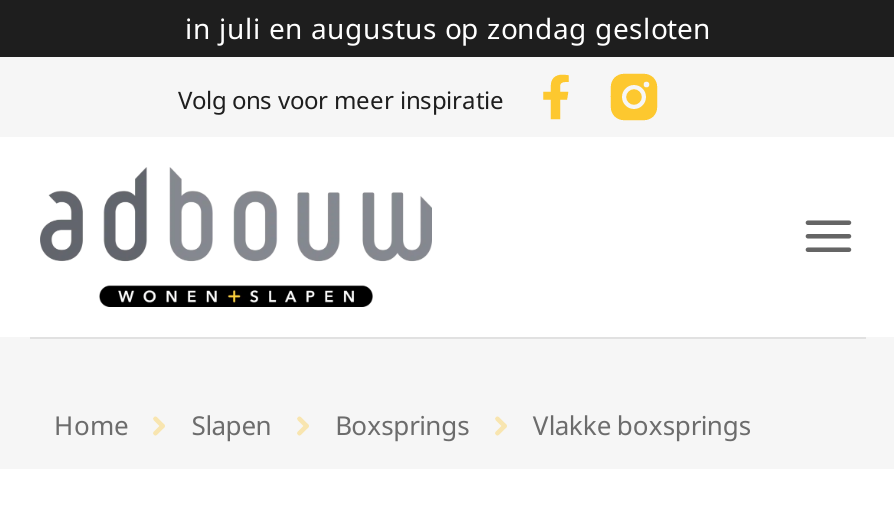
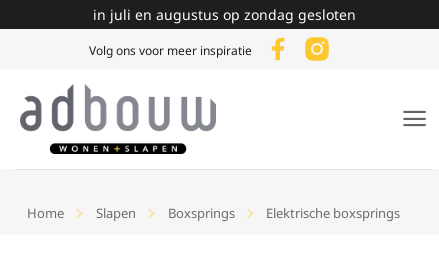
- Vlakke boxsprings
+ Elektrische boxsprings
